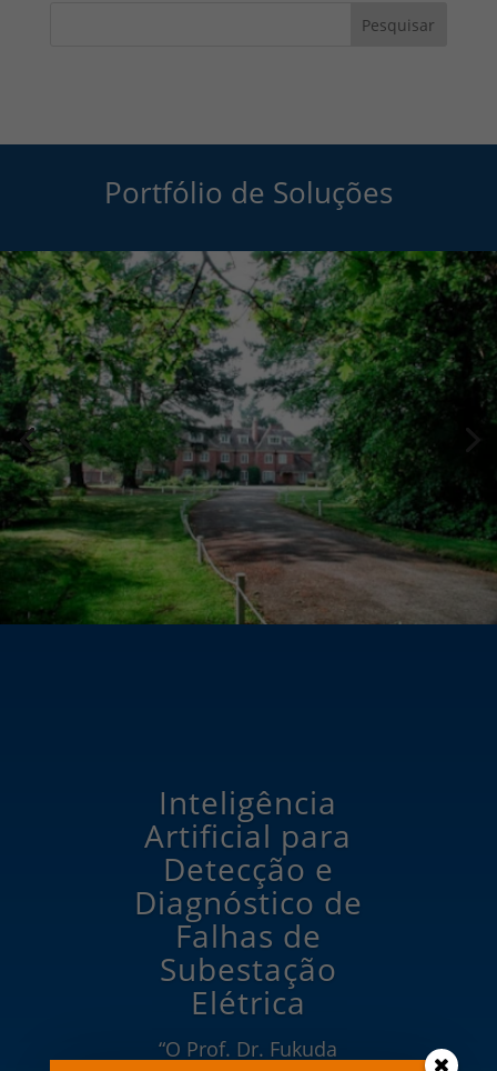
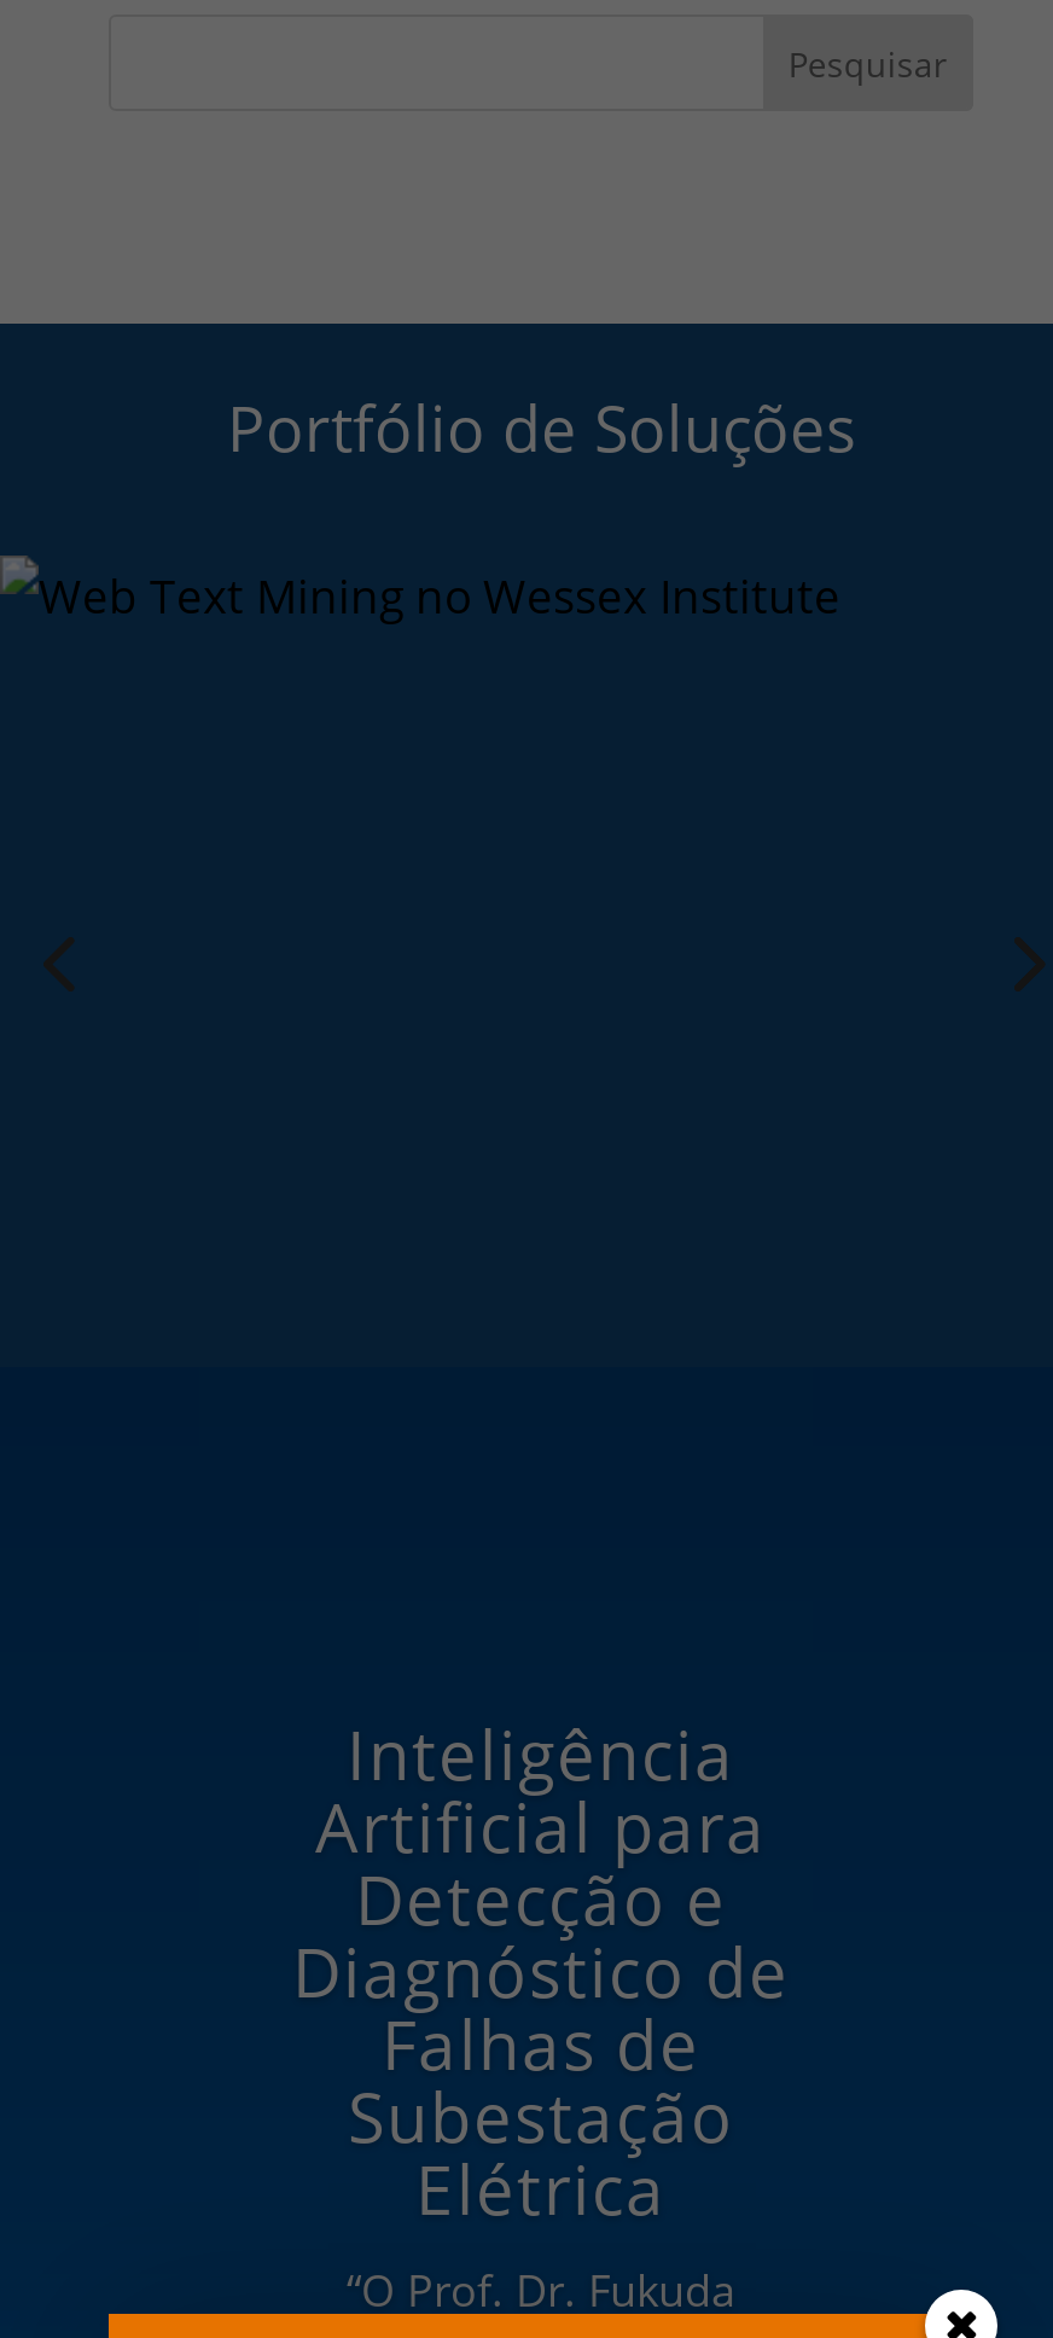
- [image]
